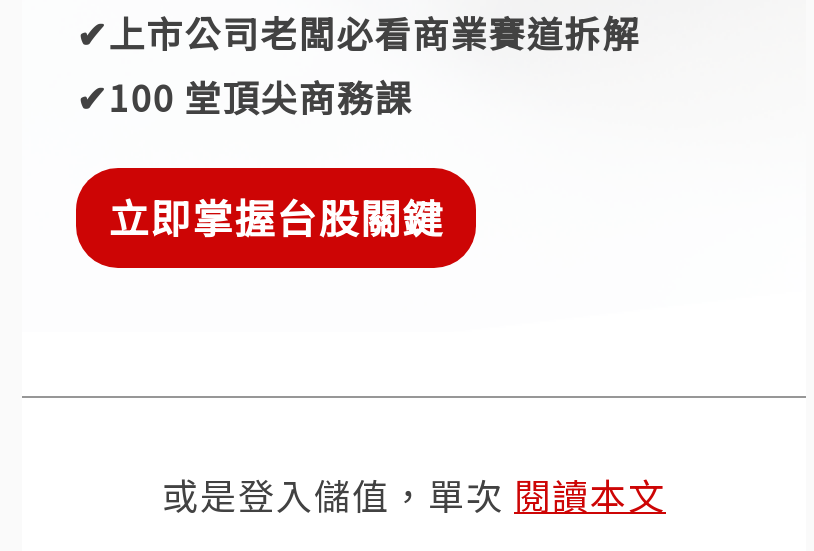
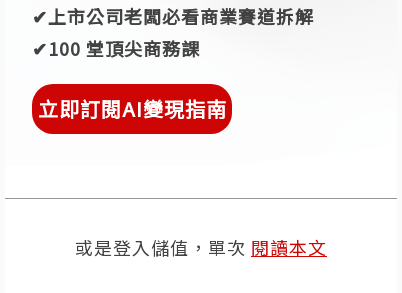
- 立即掌握台股關鍵
+ 立即訂閱AI變現指南
